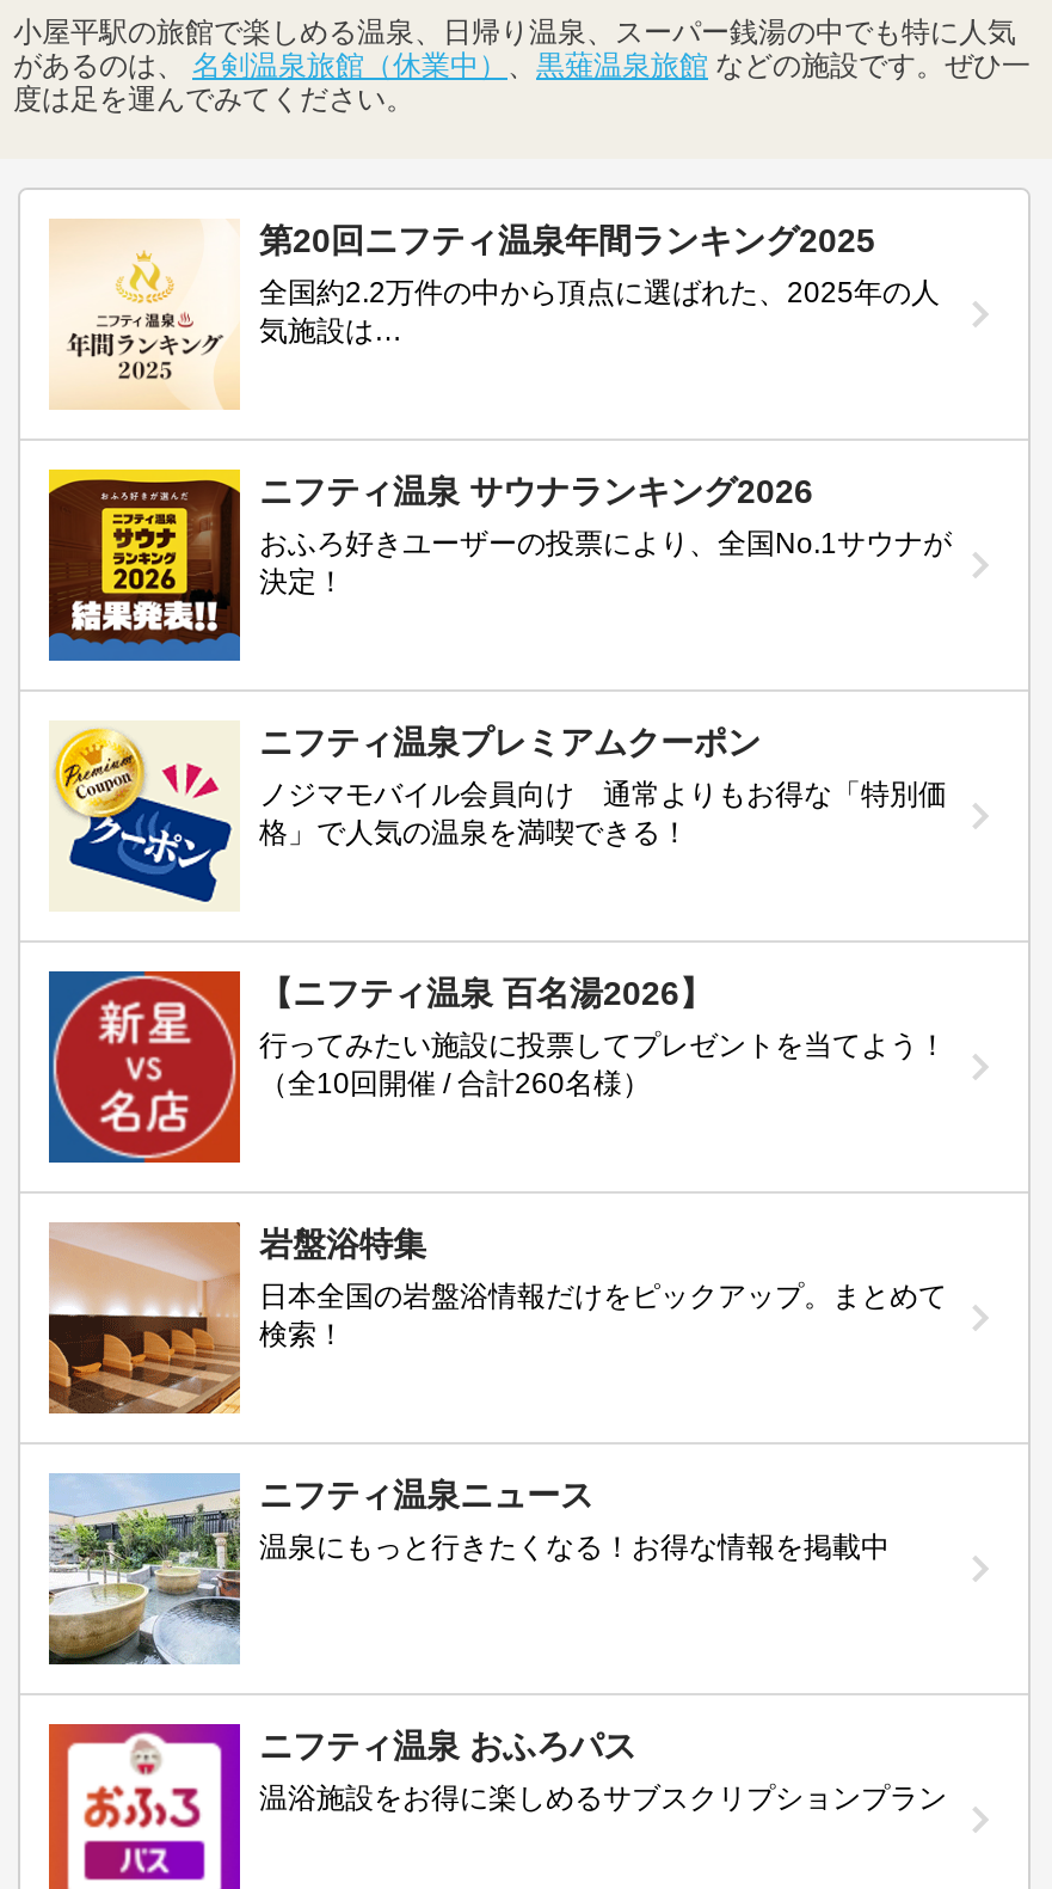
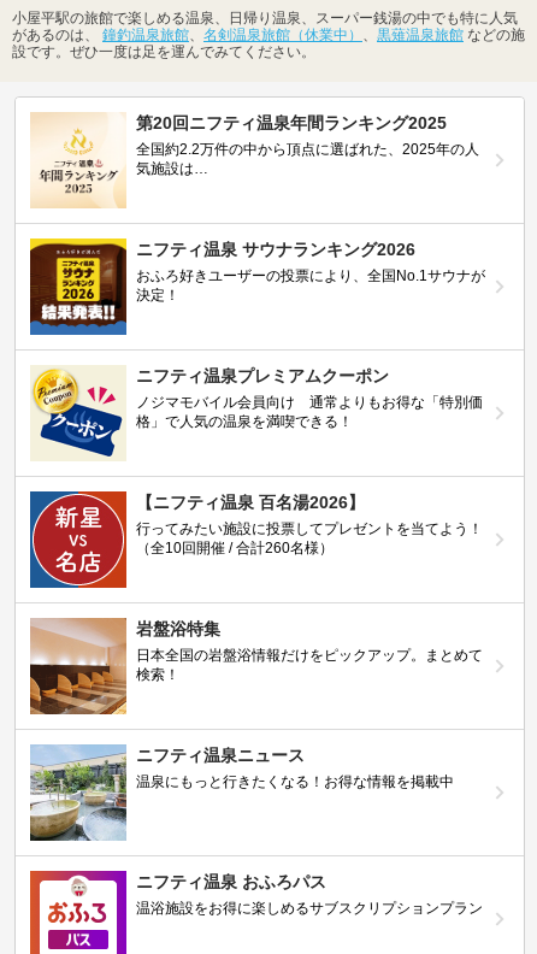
- があるのは、名剣温泉旅館（休業中）、黒薙温泉旅館などの施設です。ぜひ一
- 度は足を運んでみてください。
+ があるのは、鐘釣温泉旅館、名剣温泉旅館（休業中）、黒薙温泉旅館などの施
+ 設です。ぜひ一度は足を運んでみてください。
